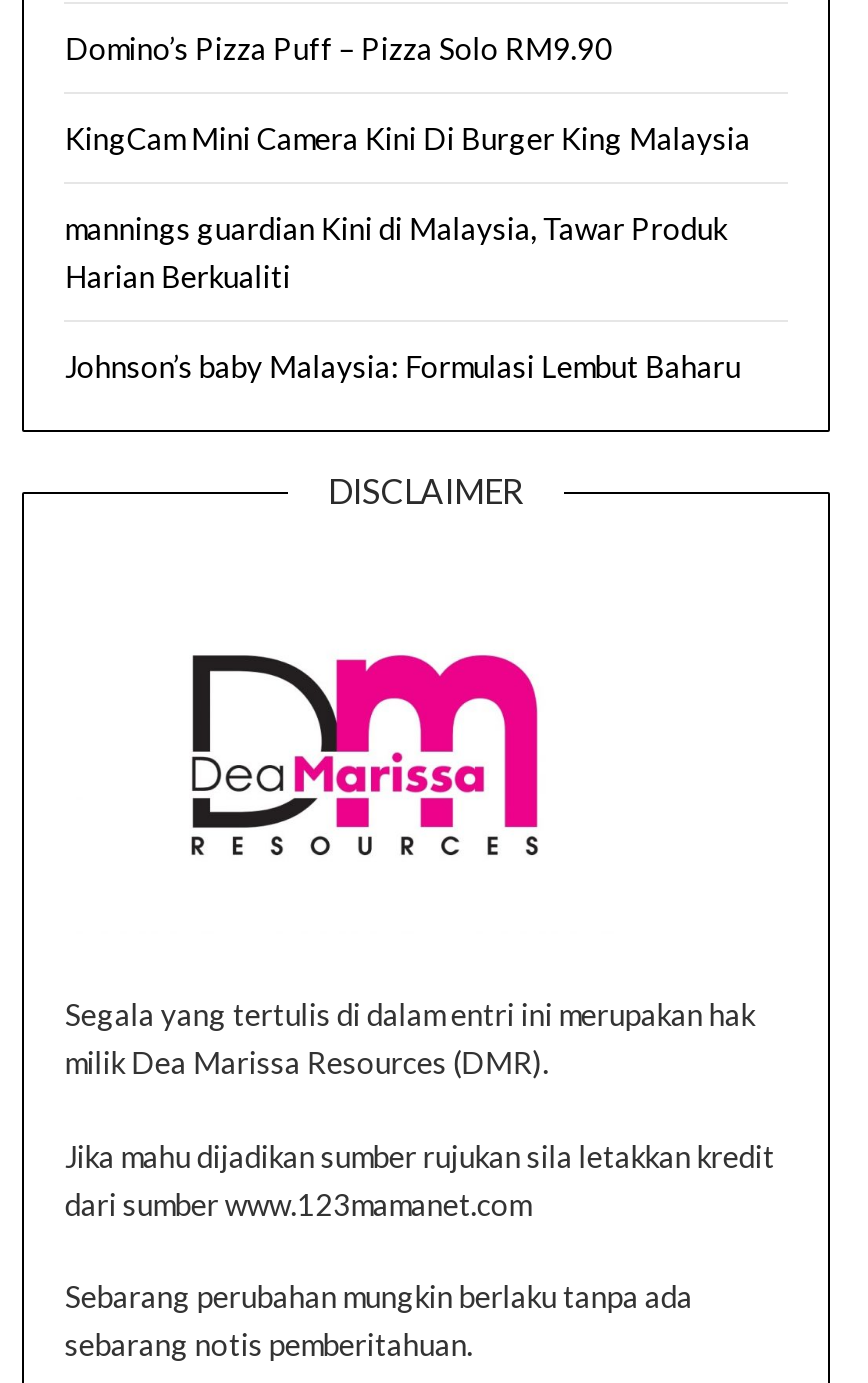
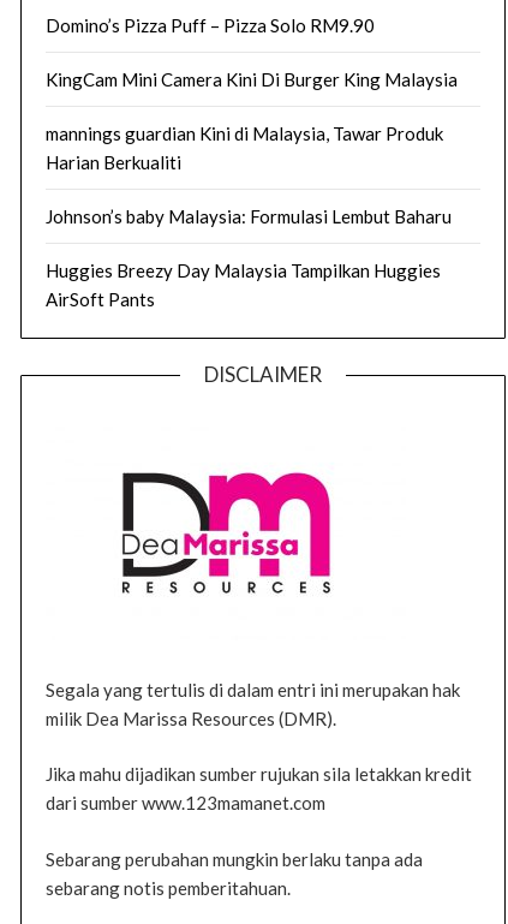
+ Huggies Breezy Day Malaysia Tampilkan Huggies
+ AirSoft Pants
